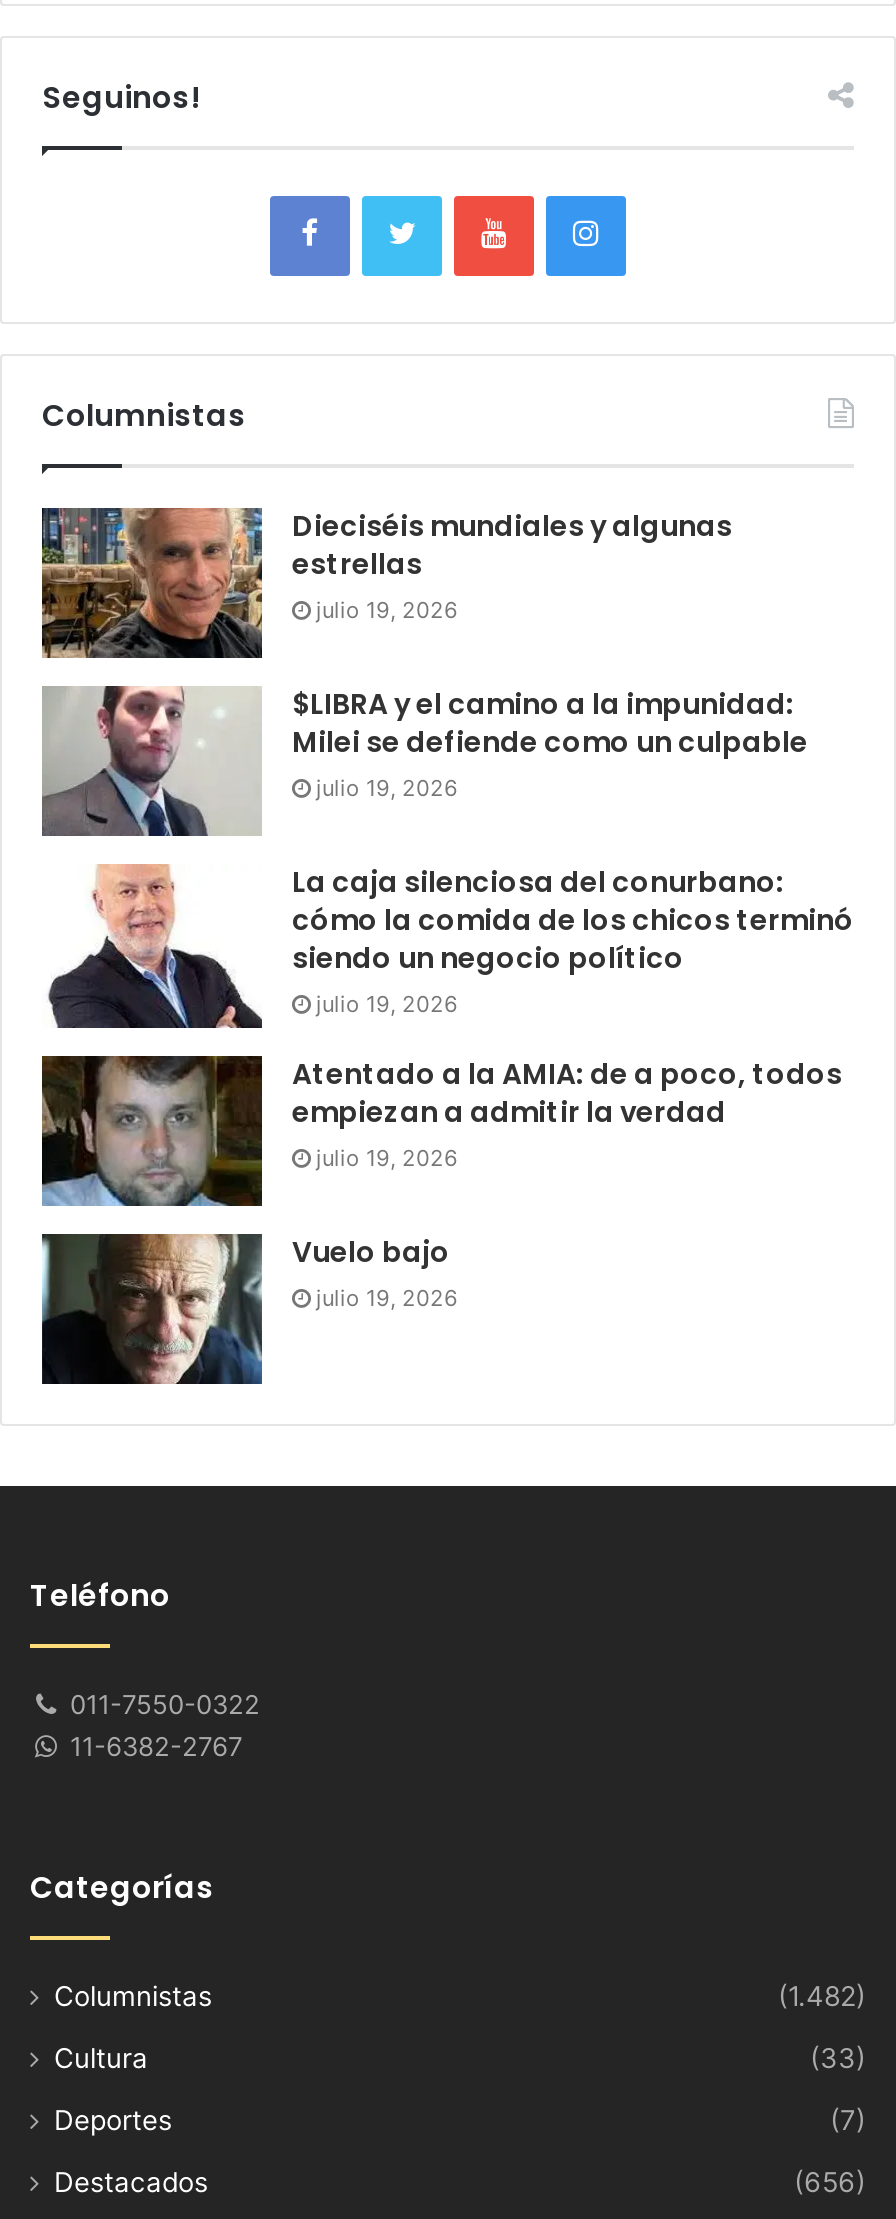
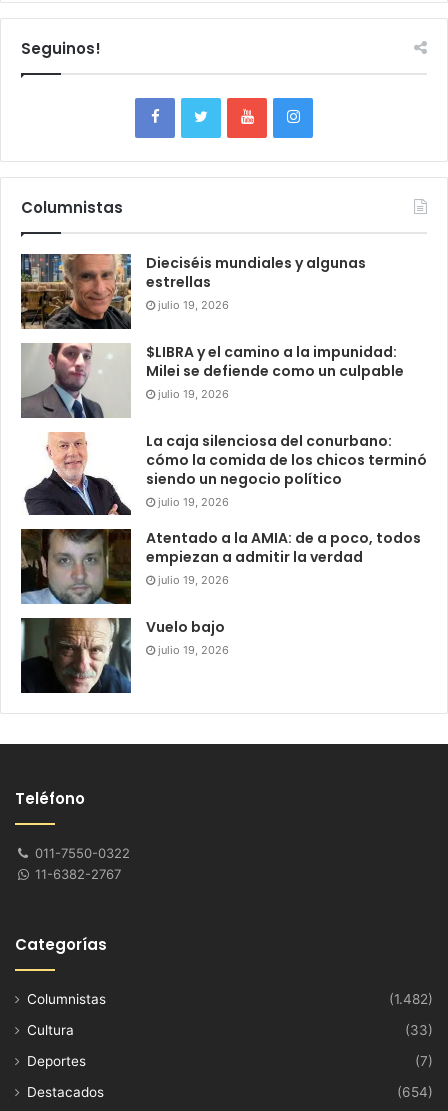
- (656)
+ (654)
